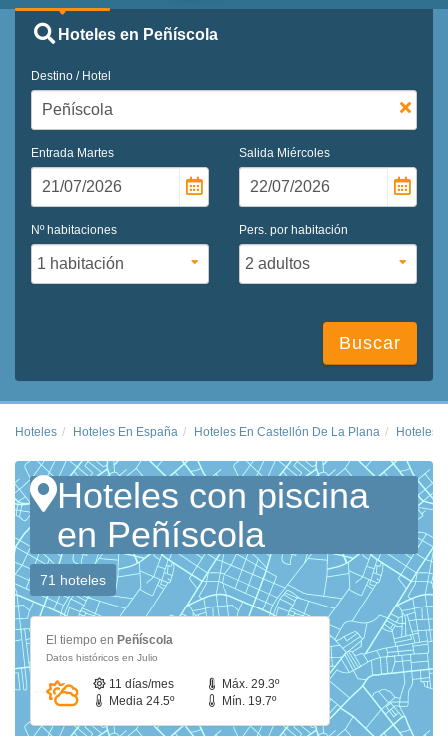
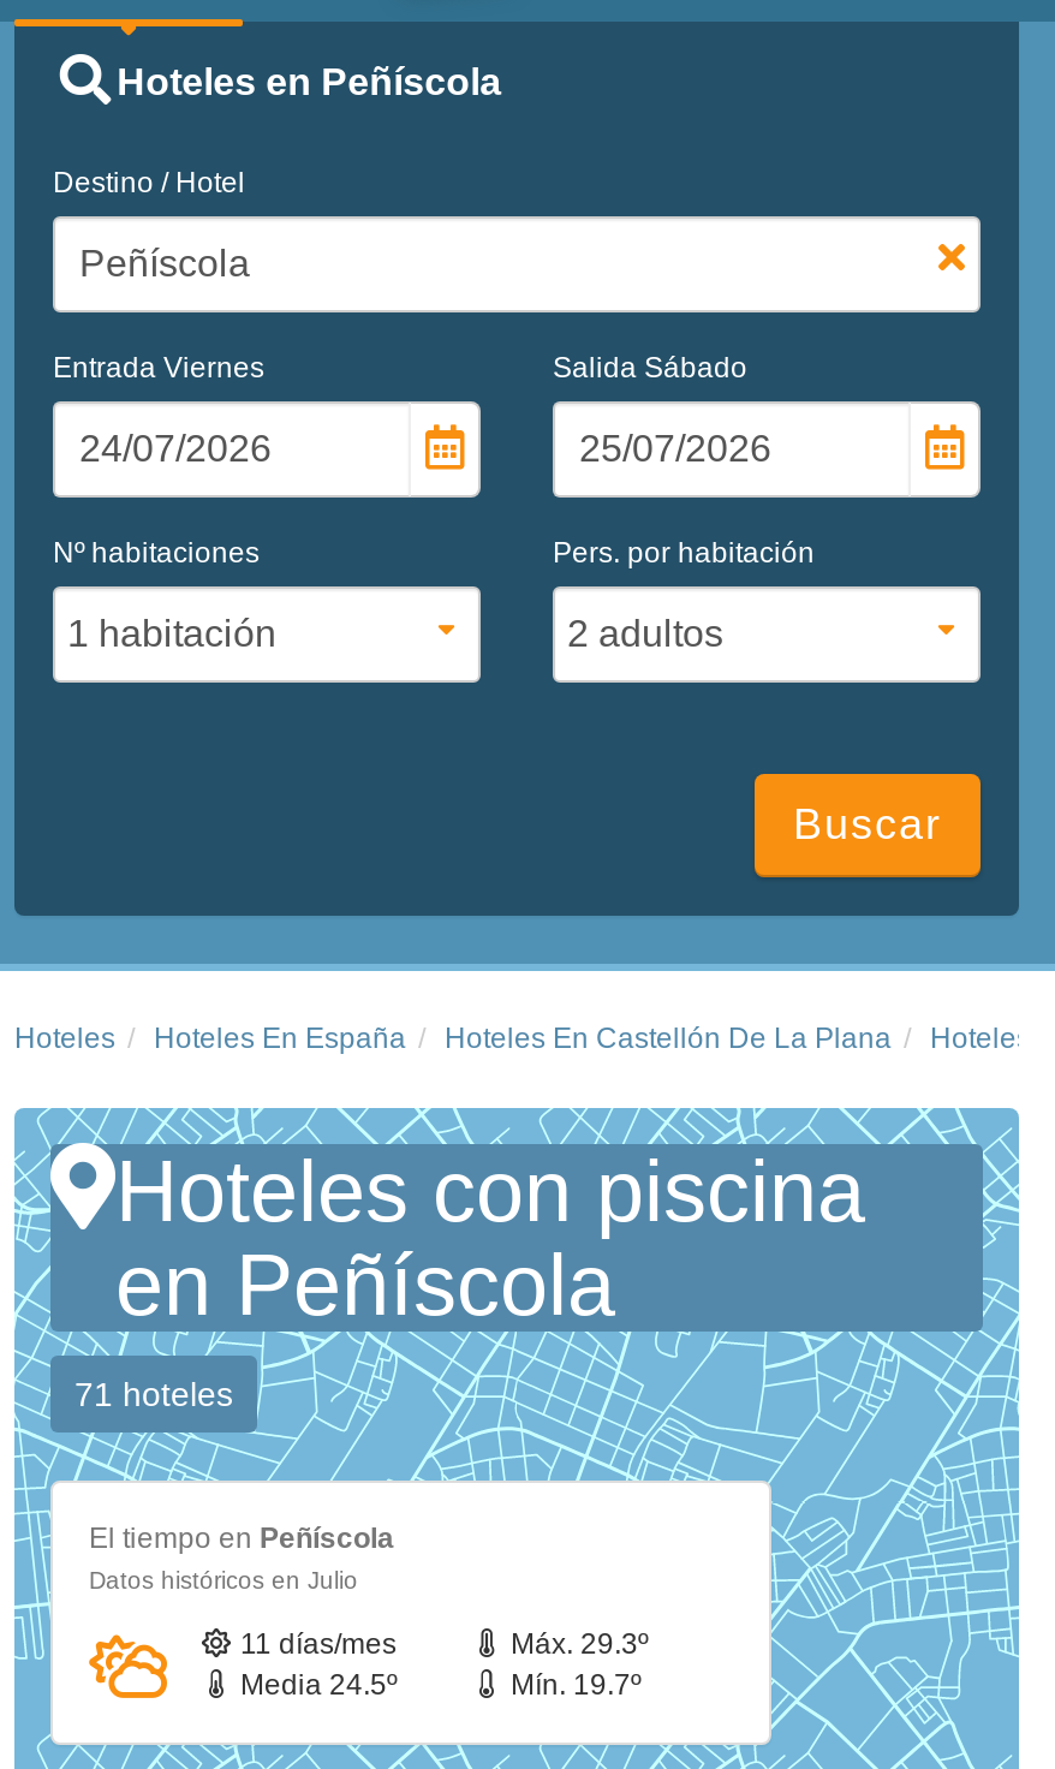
- Entrada Martes
+ Entrada Viernes

- Salida Miércoles
+ Salida Sábado
